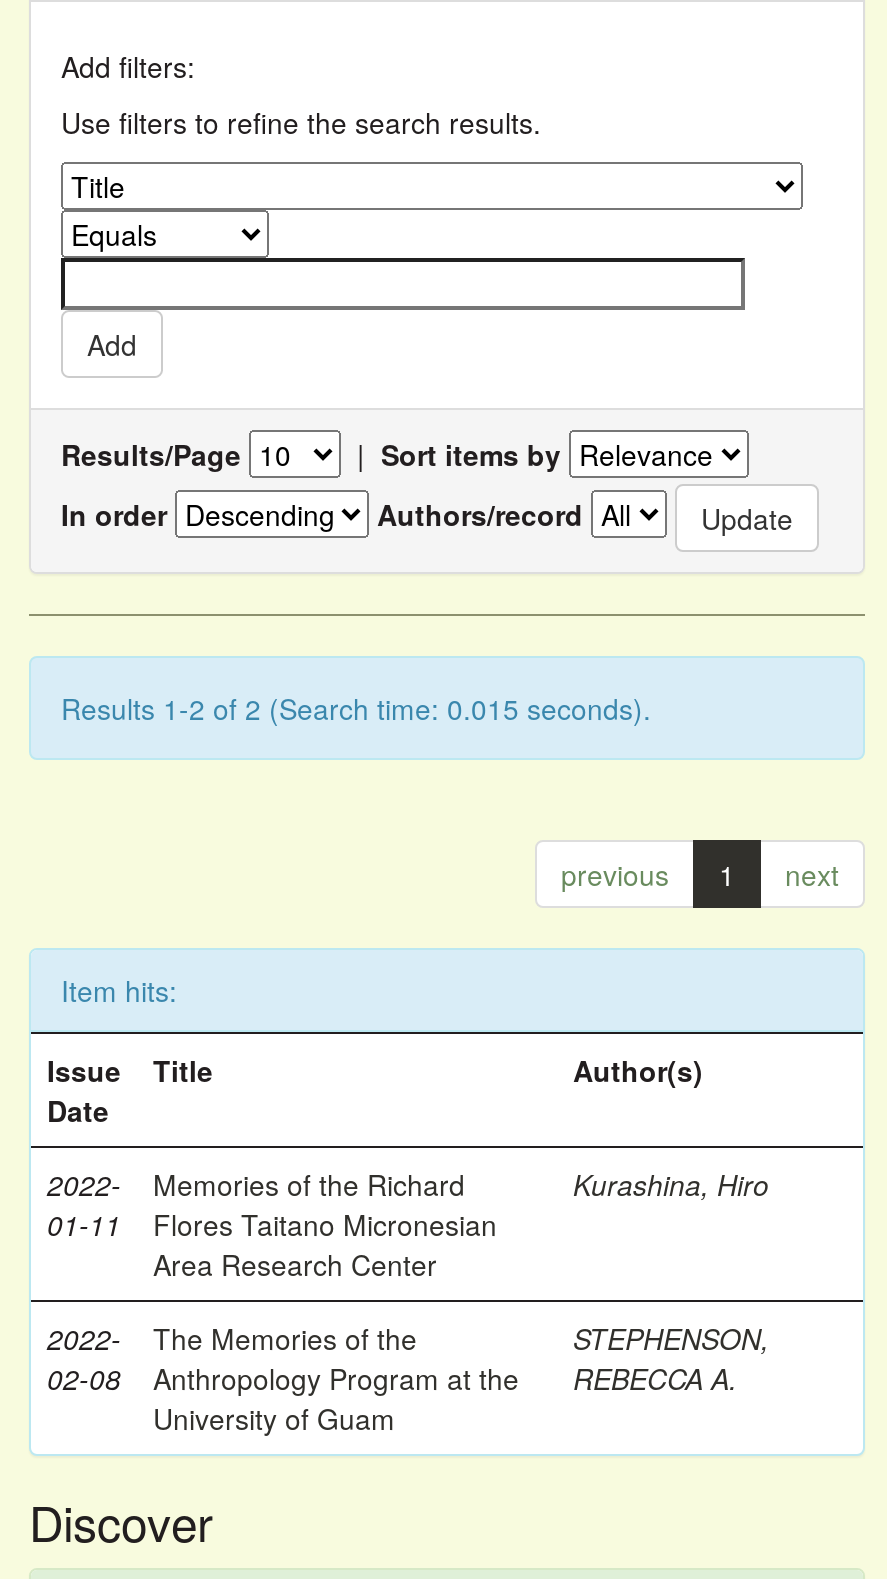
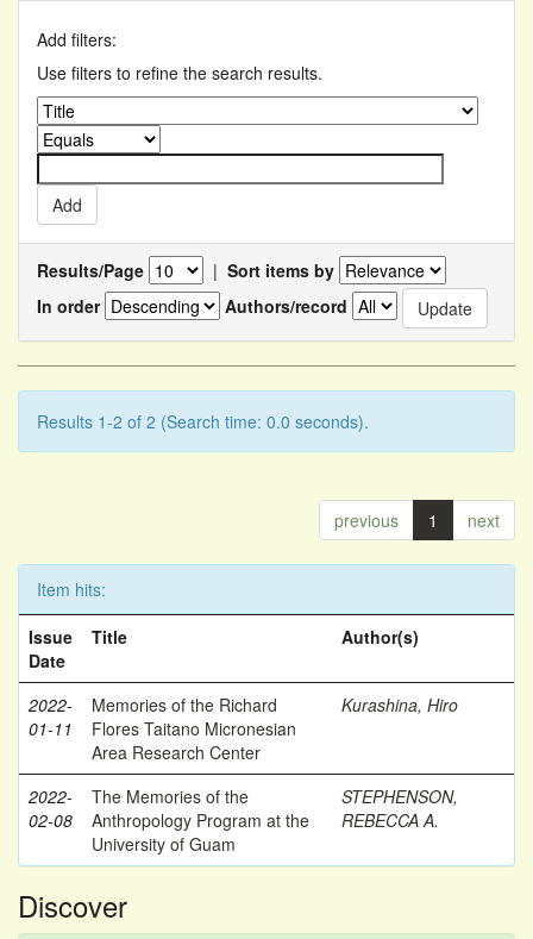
- Results 1-2 of 2 (Search time: 0.015 seconds).
+ Results 1-2 of 2 (Search time: 0.0 seconds).
